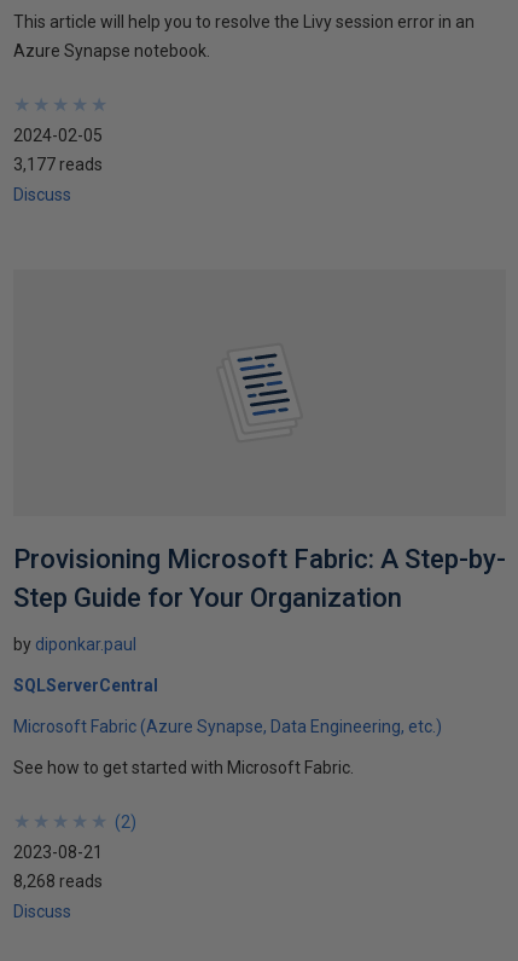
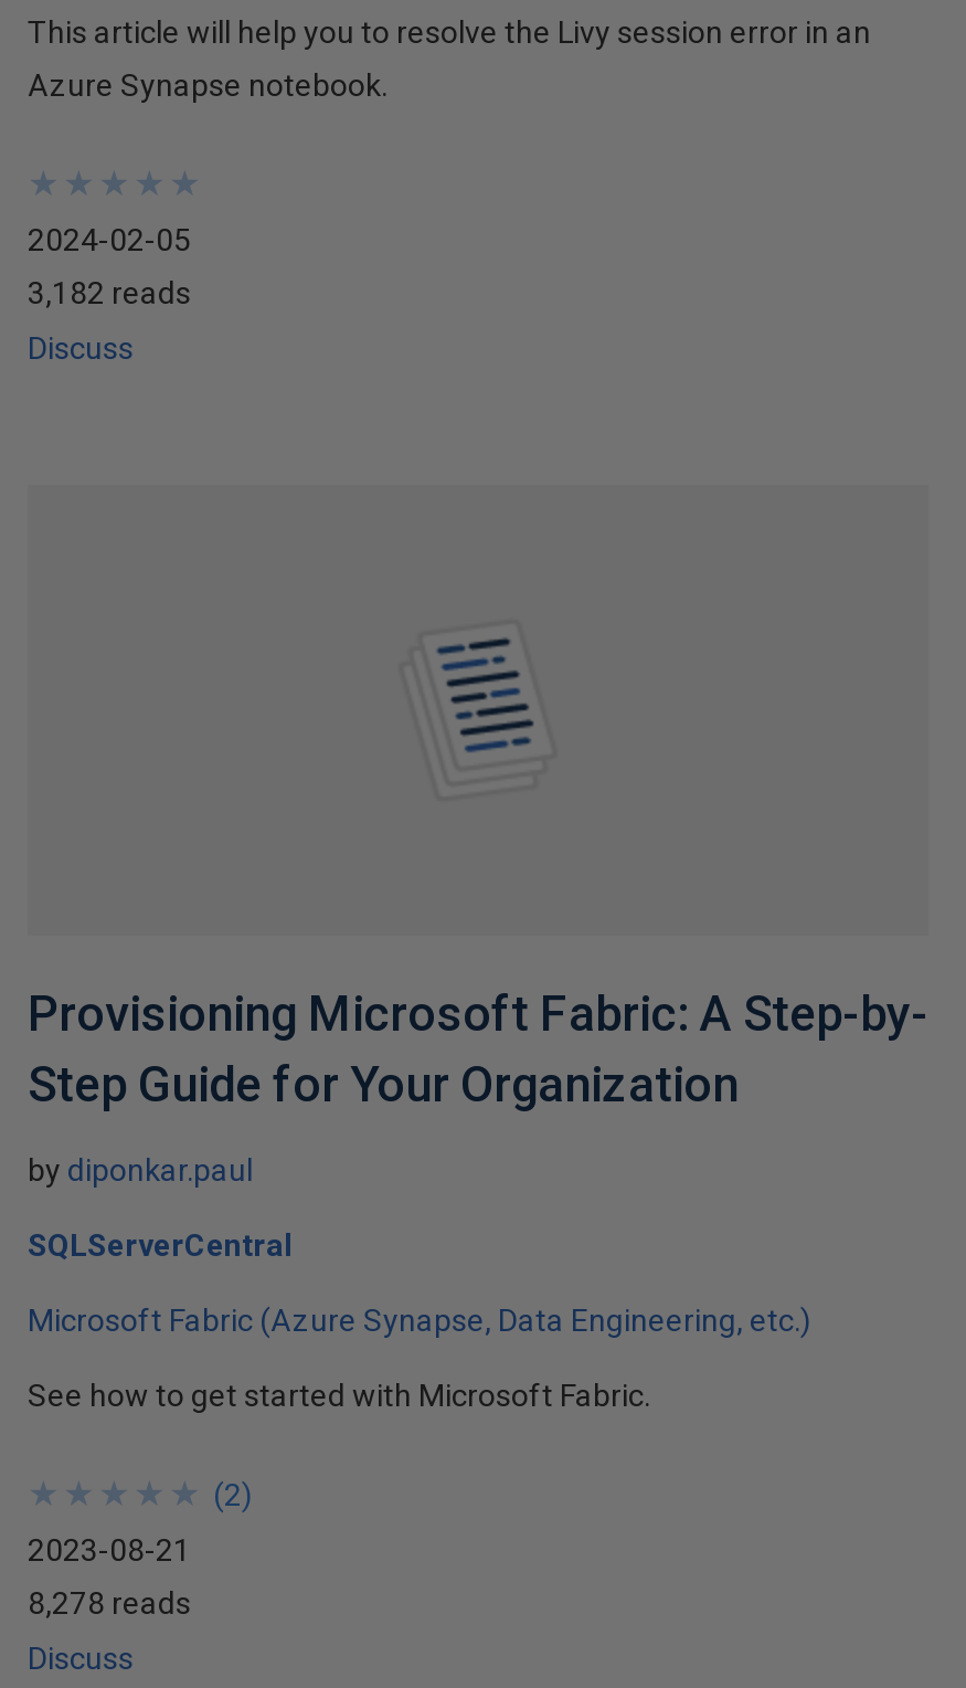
- 3,177 reads
+ 3,182 reads

- 8,268 reads
+ 8,278 reads
